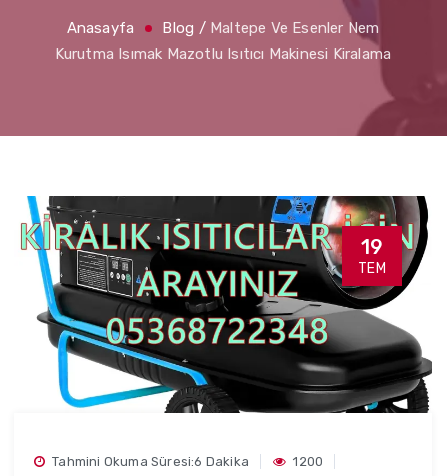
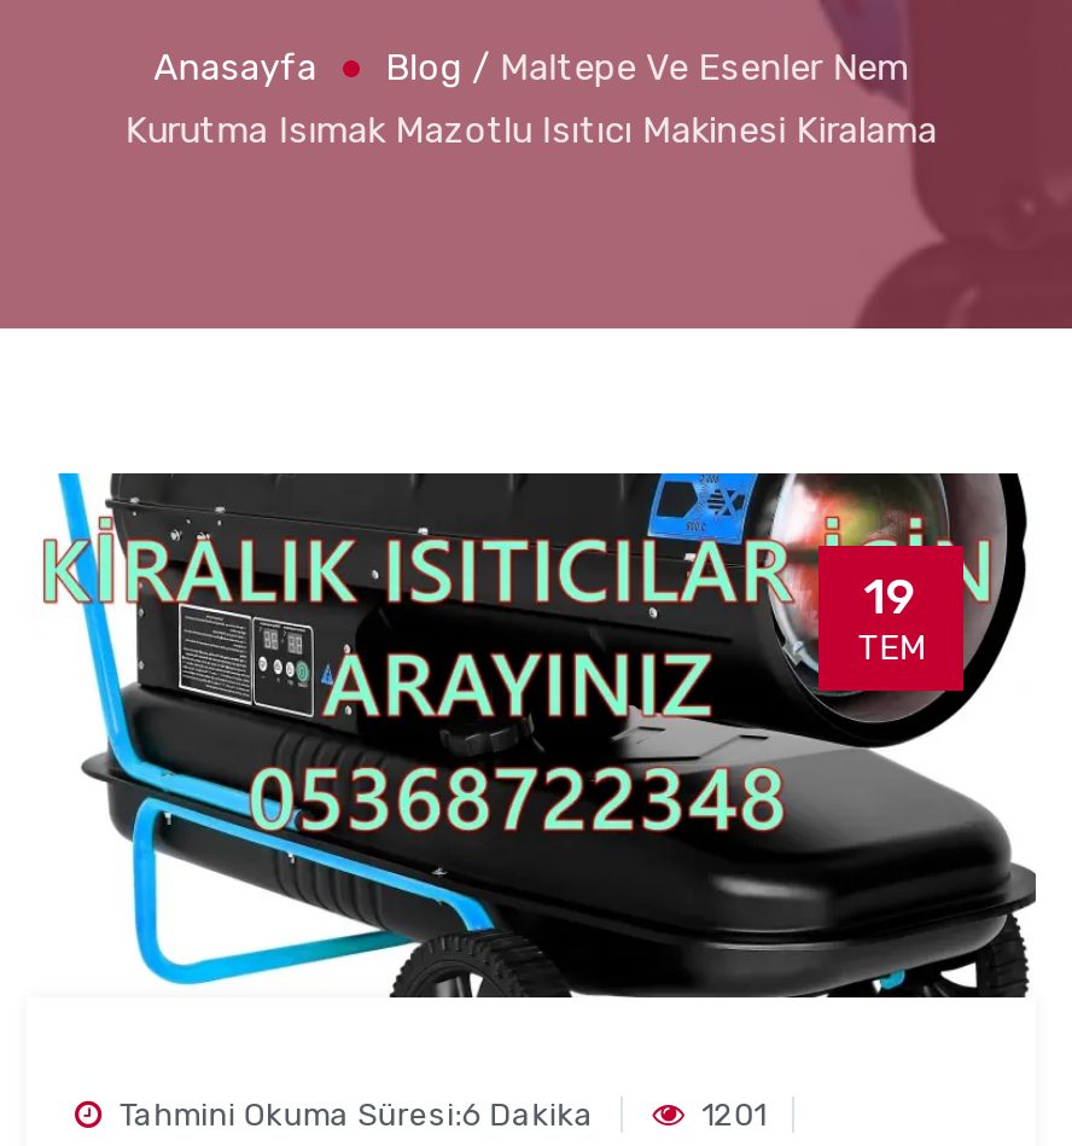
- 1200
+ 1201
